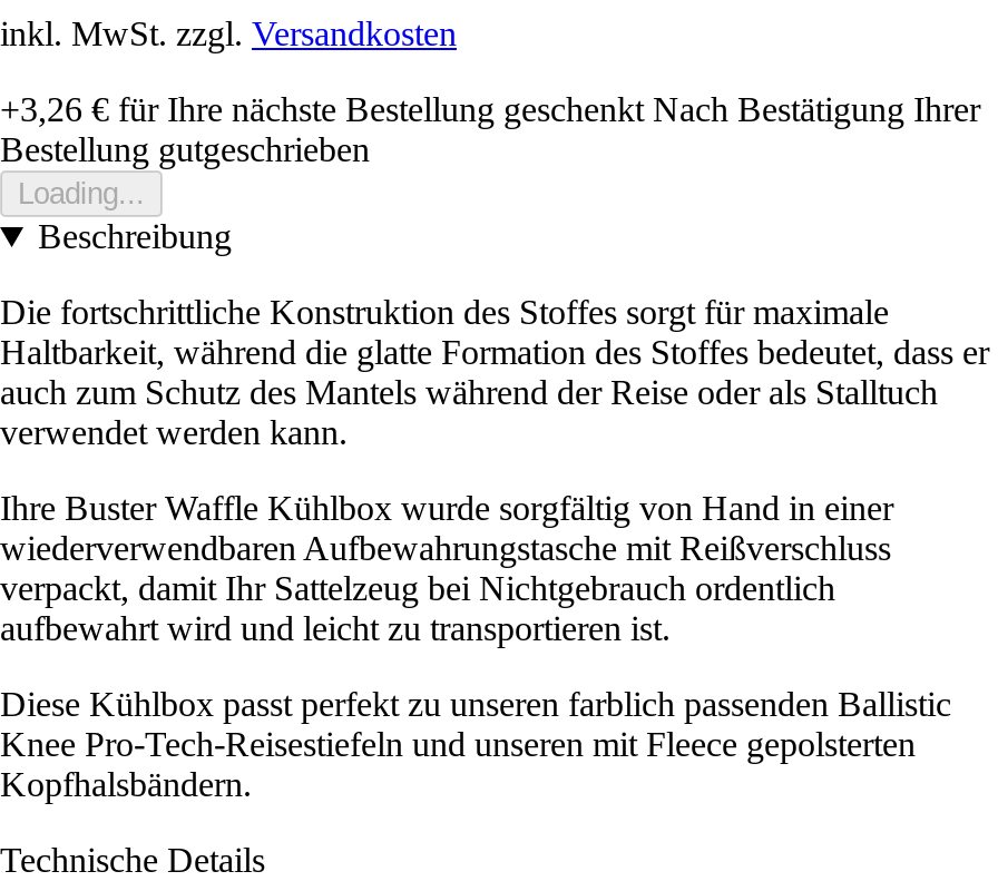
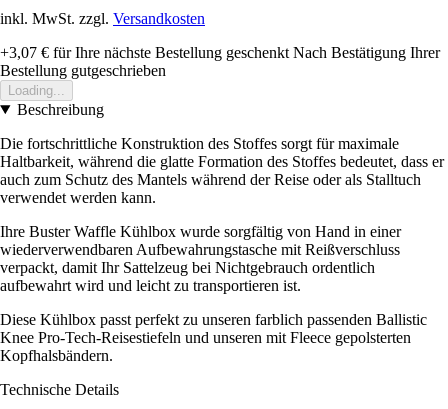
- +3,26 €für Ihre nächste Bestellung geschenkt Nach Bestätigung Ihrer
+ +3,07 €für Ihre nächste Bestellung geschenkt Nach Bestätigung Ihrer
